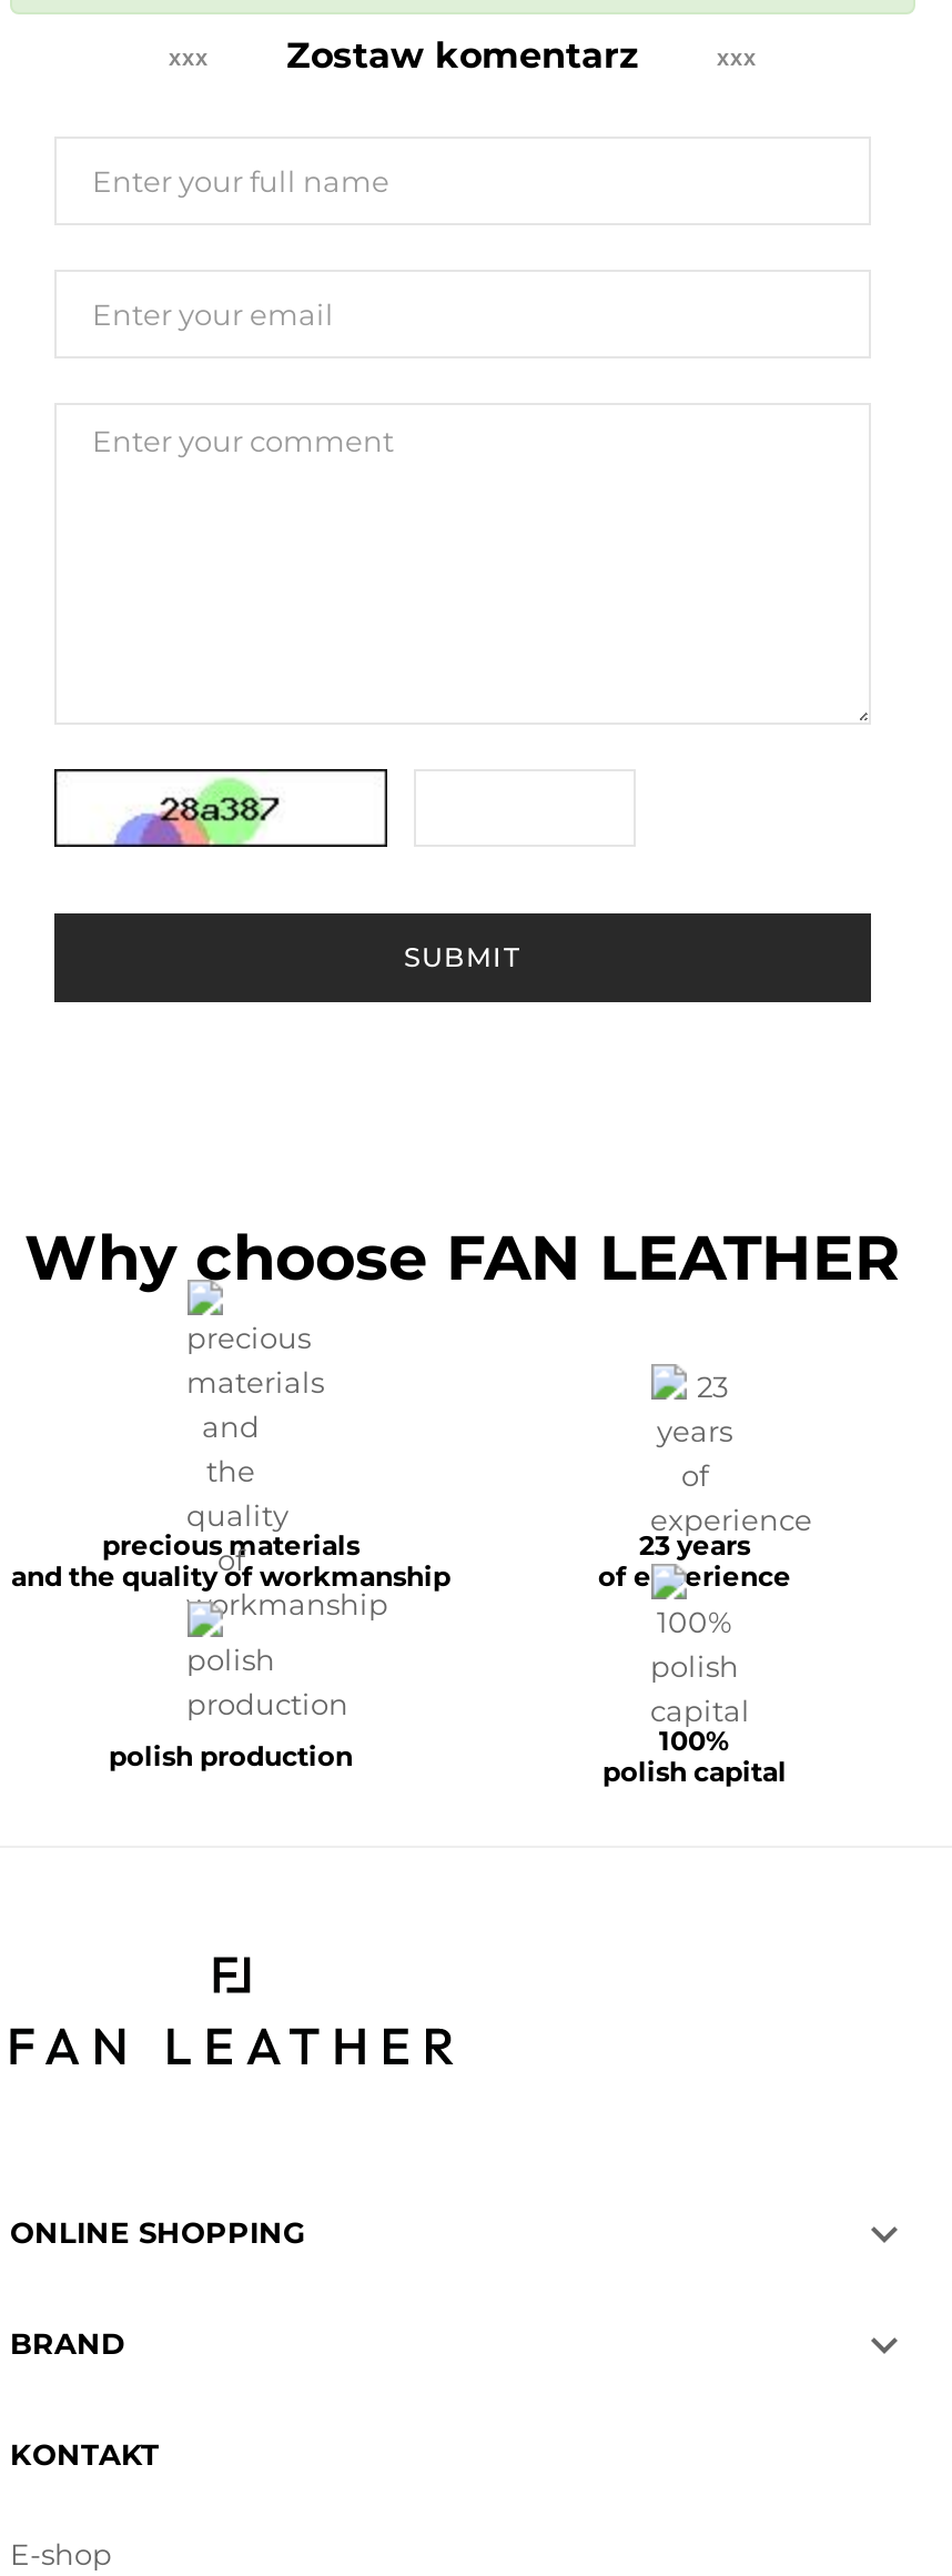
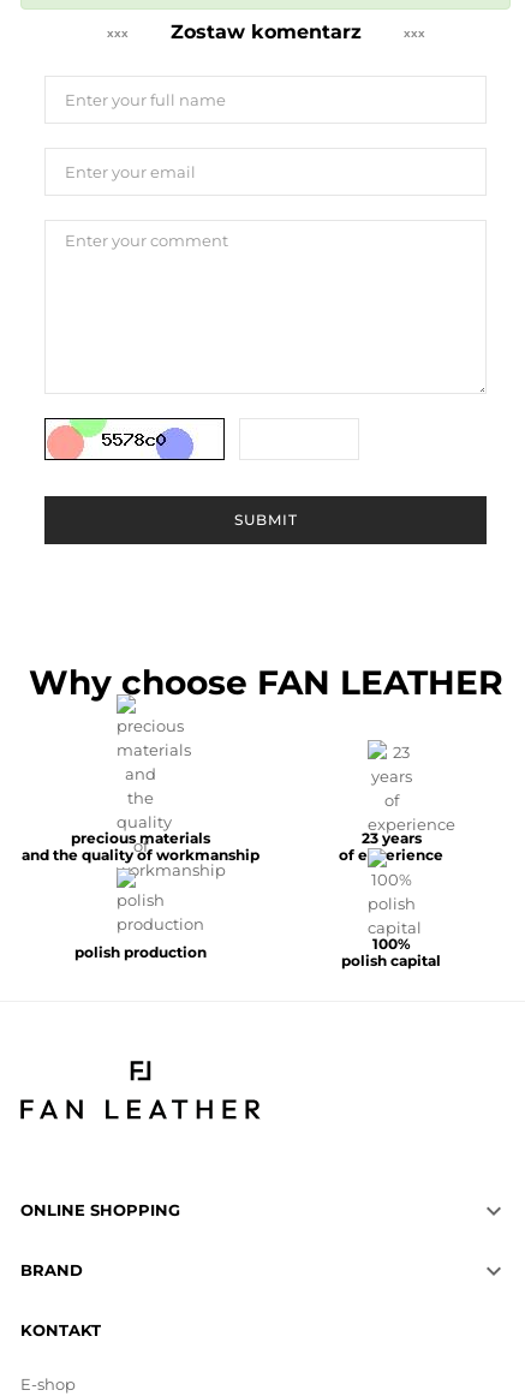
- [image]
+ [image]
